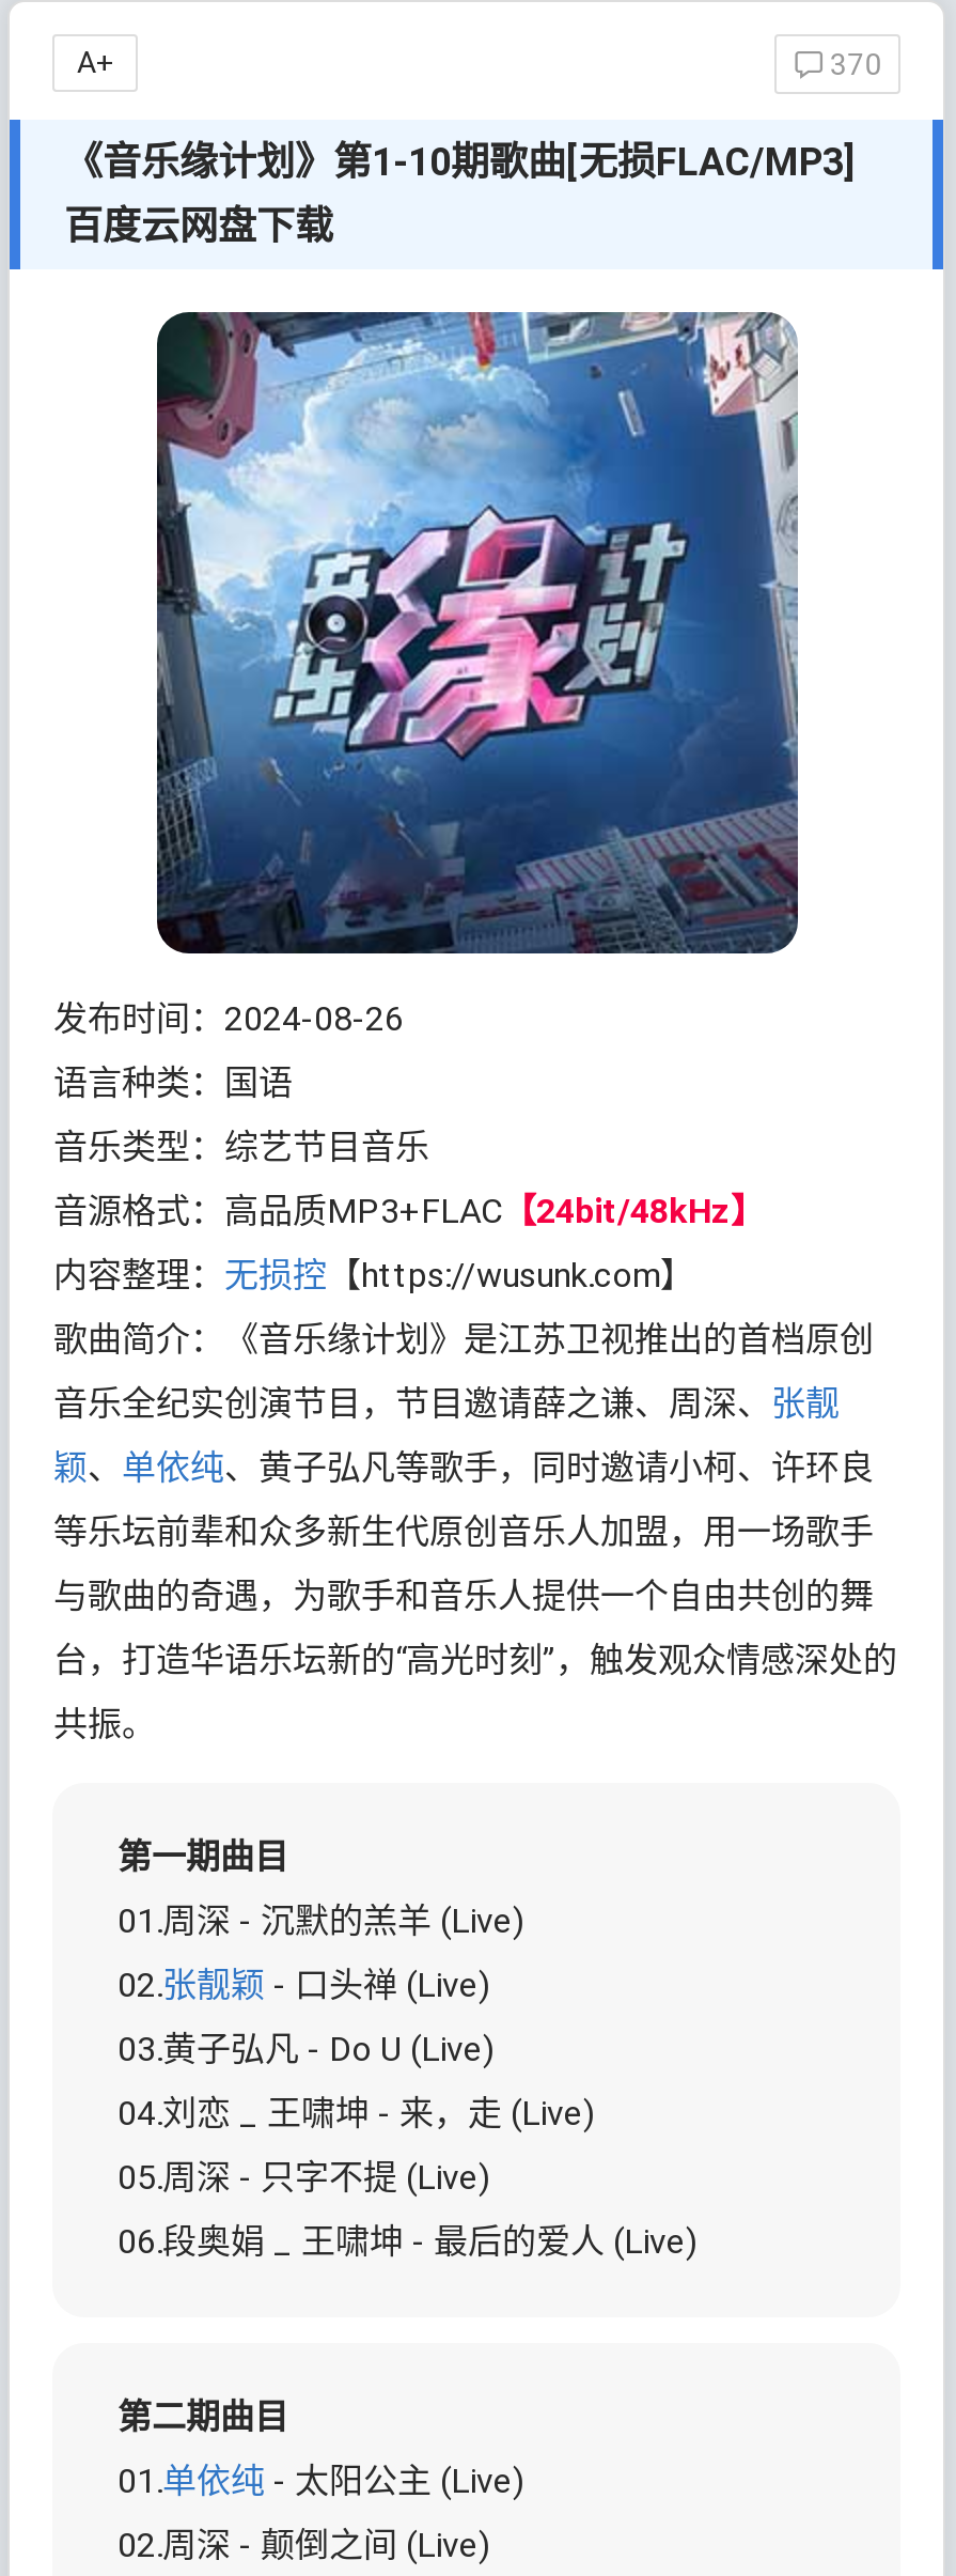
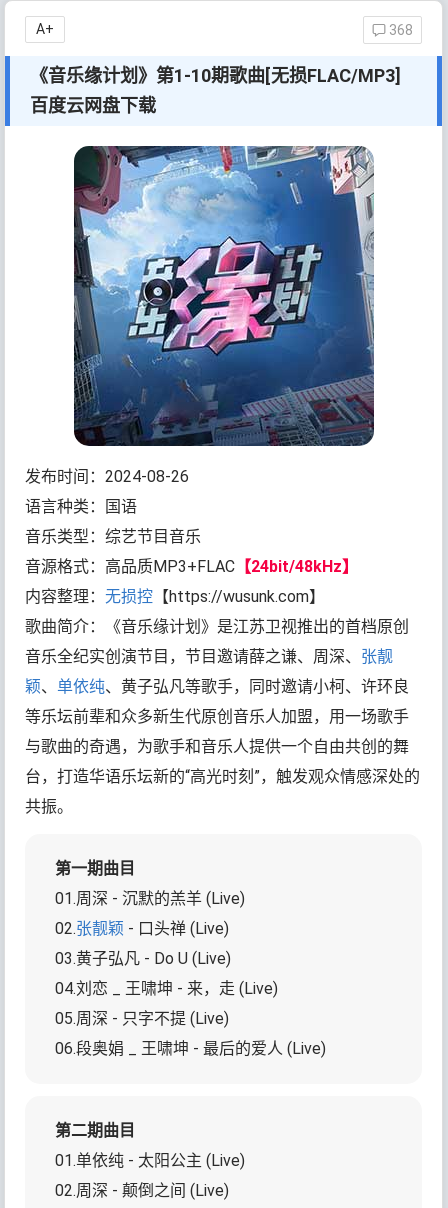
- 370
+ 368

- 01.单依纯- 太阳公主 (Live)
+ 01.单依纯 - 太阳公主 (Live)
